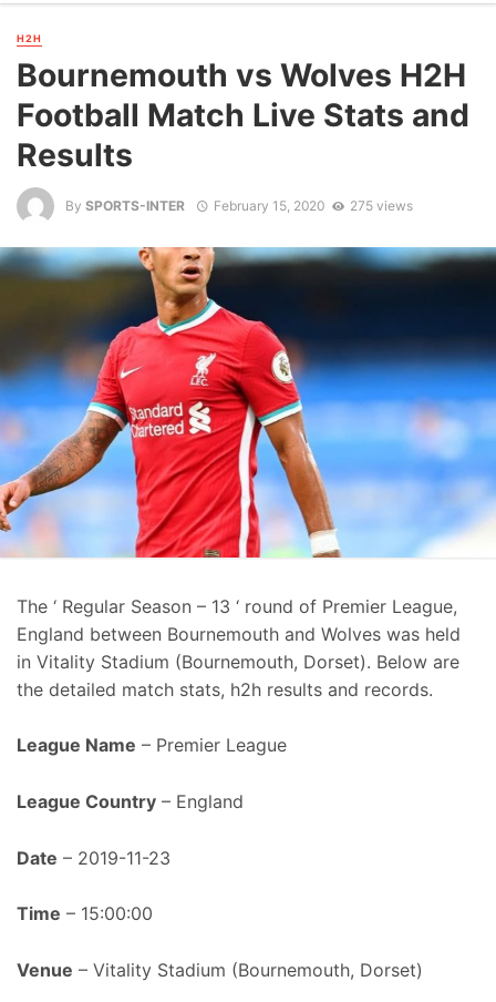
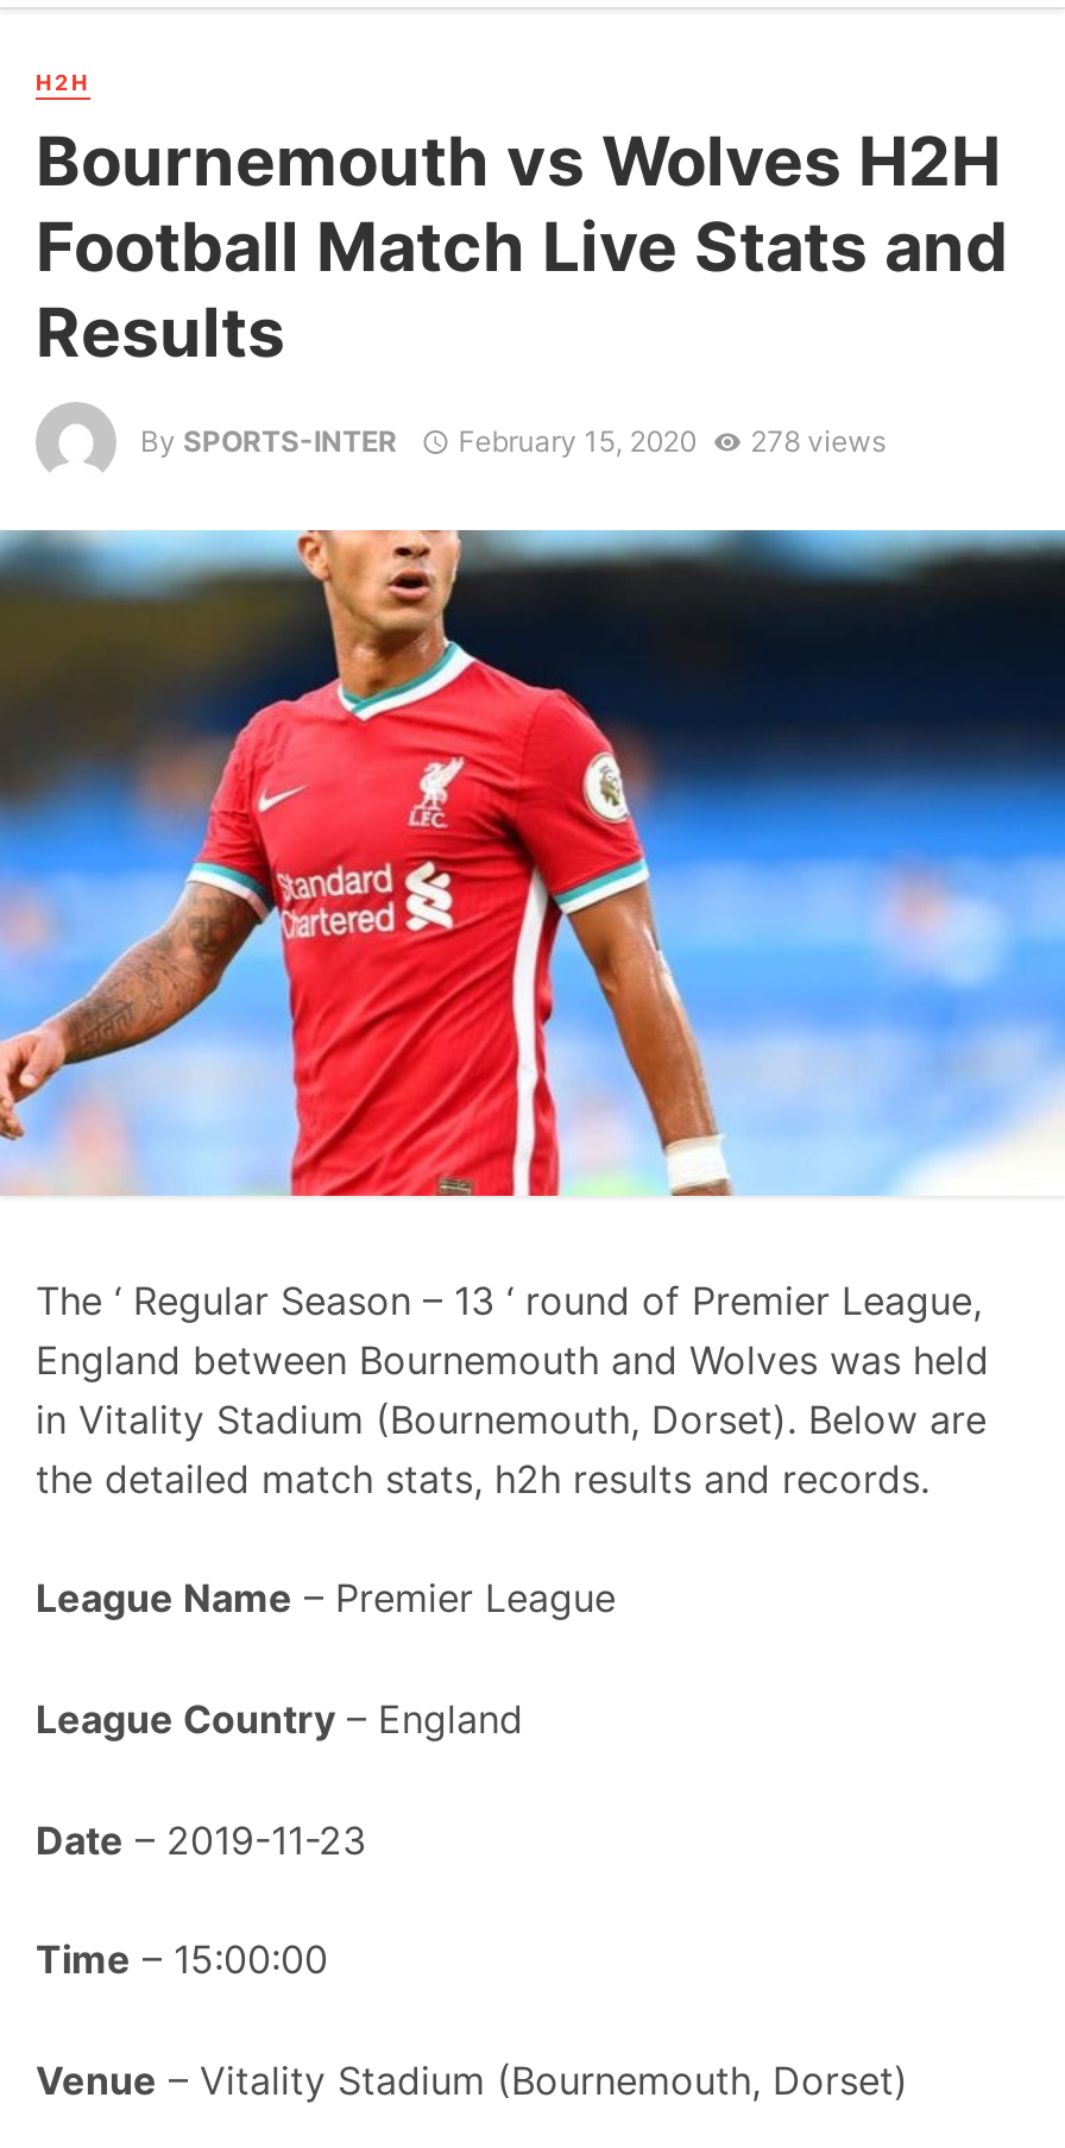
- By SPORTS-INTER February 15, 2020 275 views
+ By SPORTS-INTER February 15, 2020 278 views
